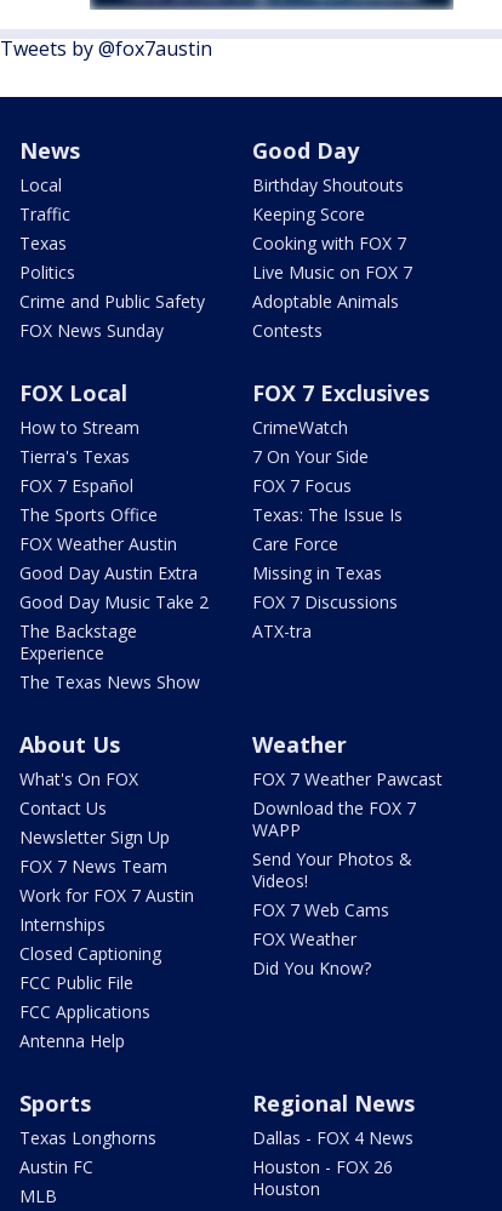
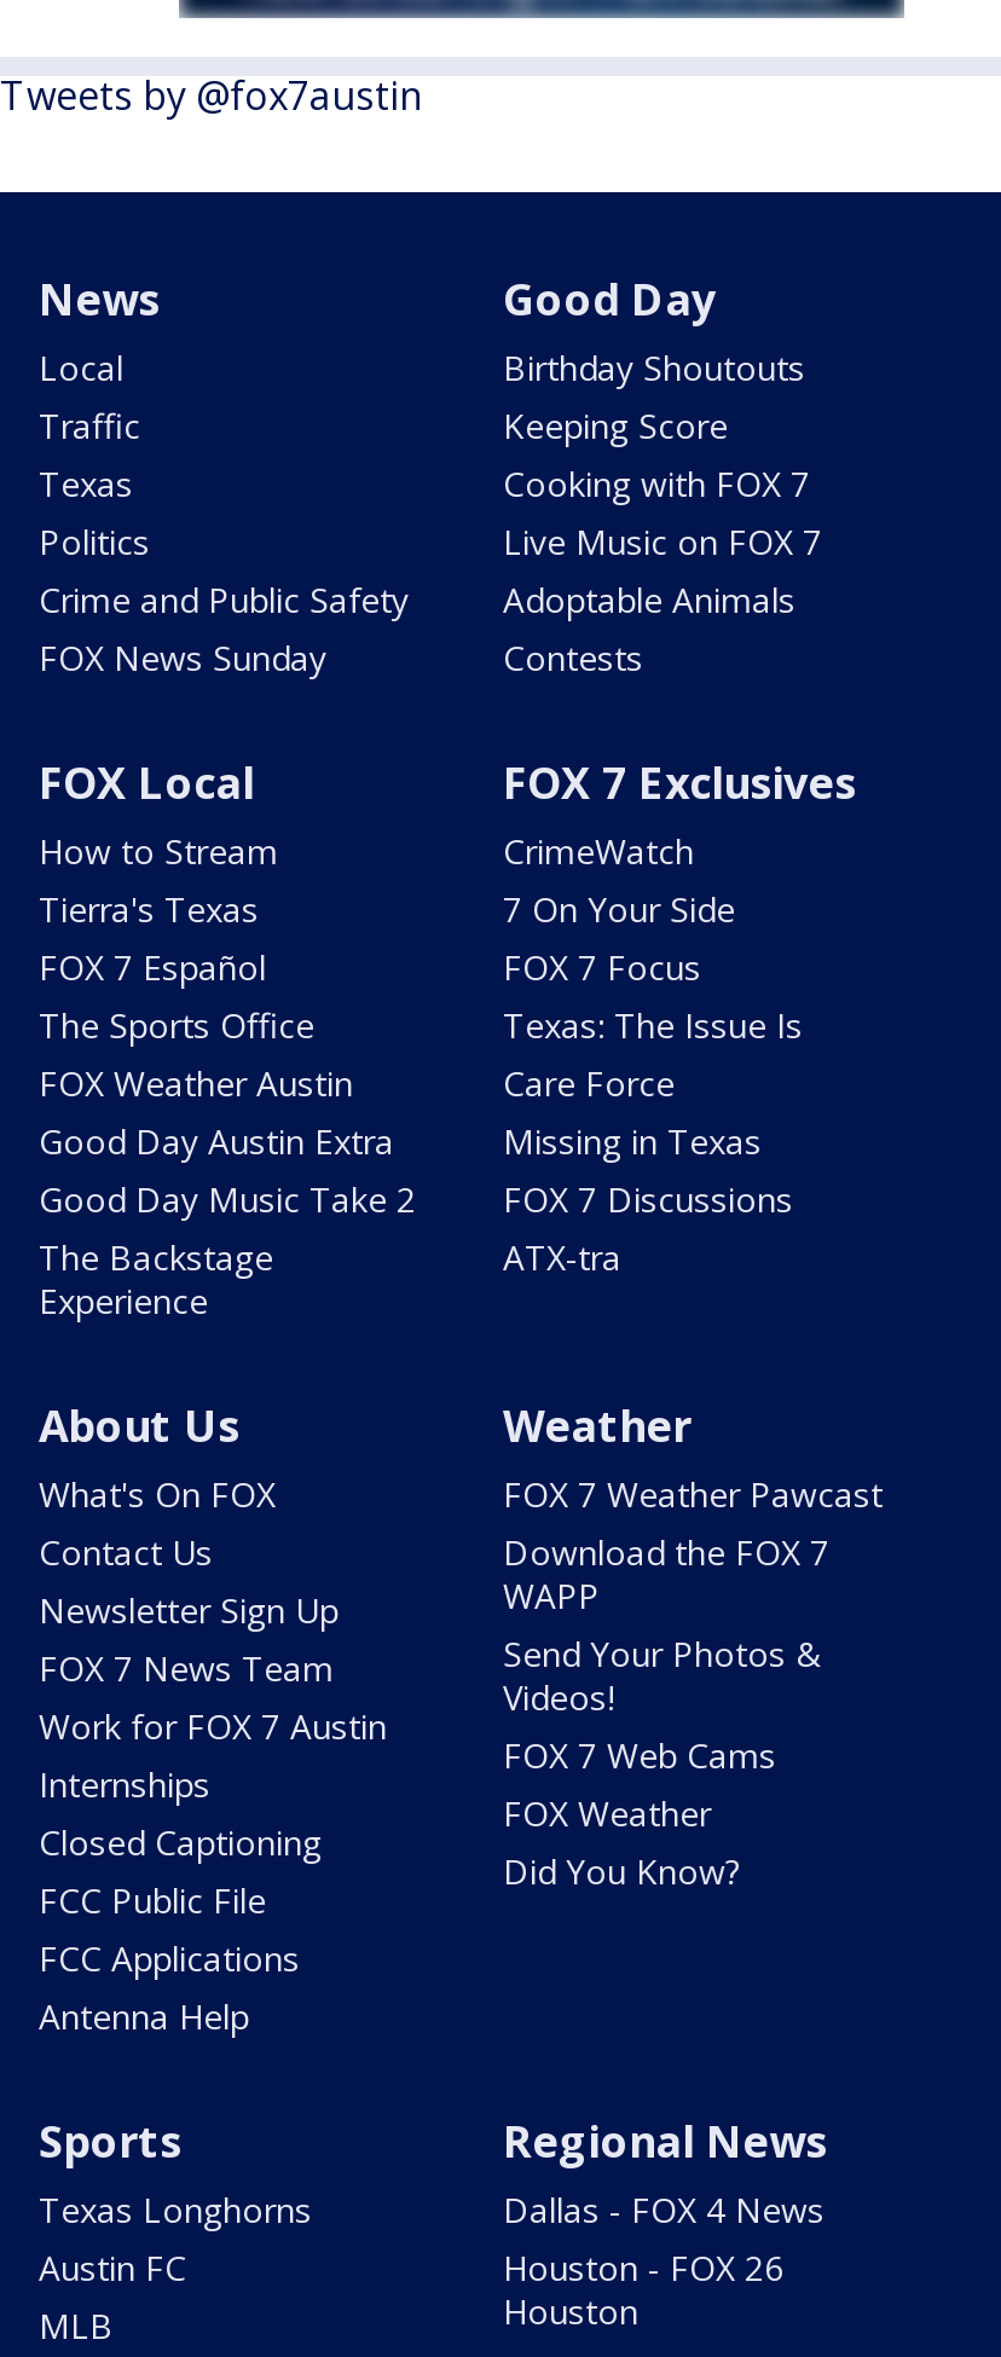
- The Texas News Show
